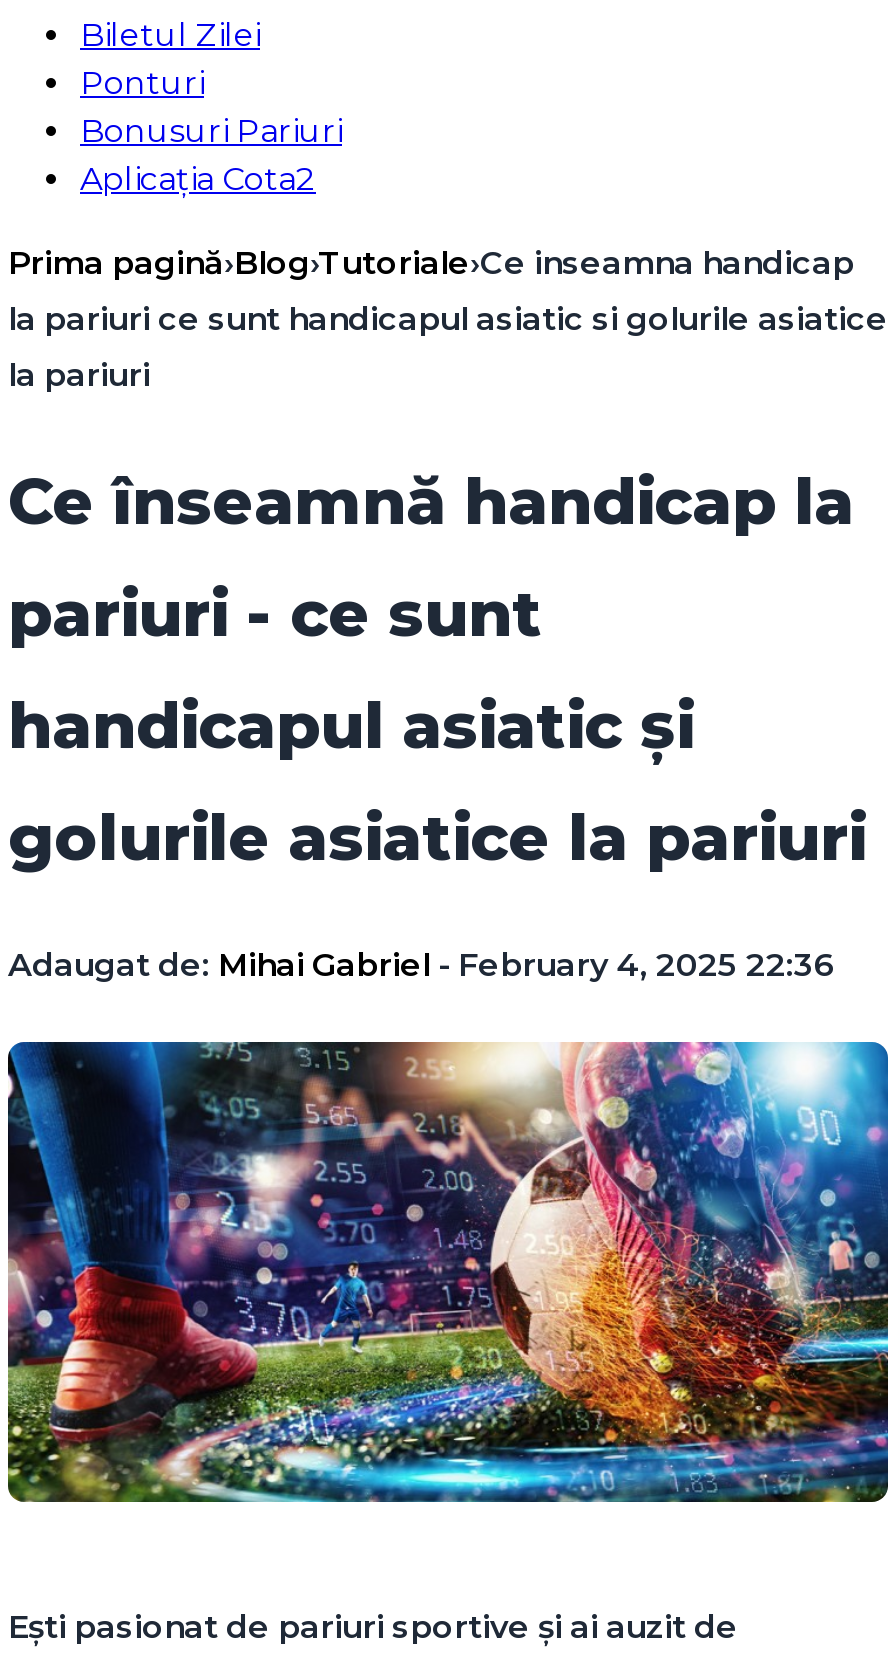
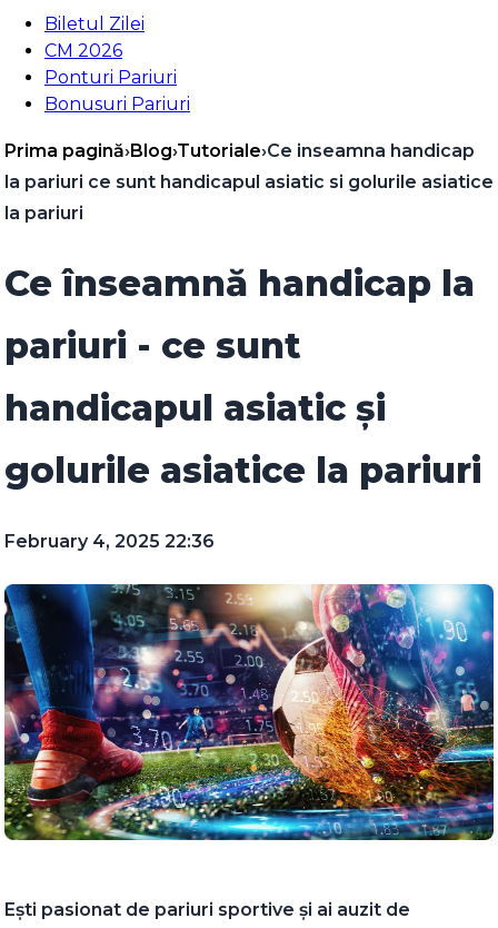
- Ponturi
+ CM 2026
+ Ponturi Pariuri

moved down: Bonusuri Pariuri

- Aplicația Cota2

- Adaugat de: Mihai Gabriel - February 4, 2025 22:36
+ February 4, 2025 22:36
